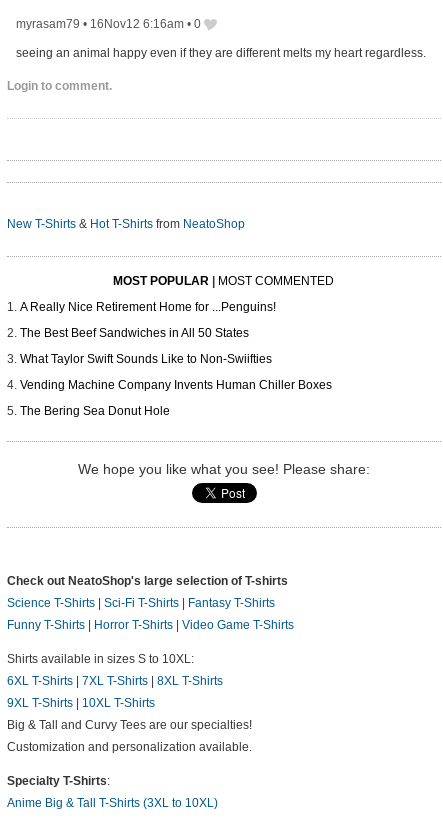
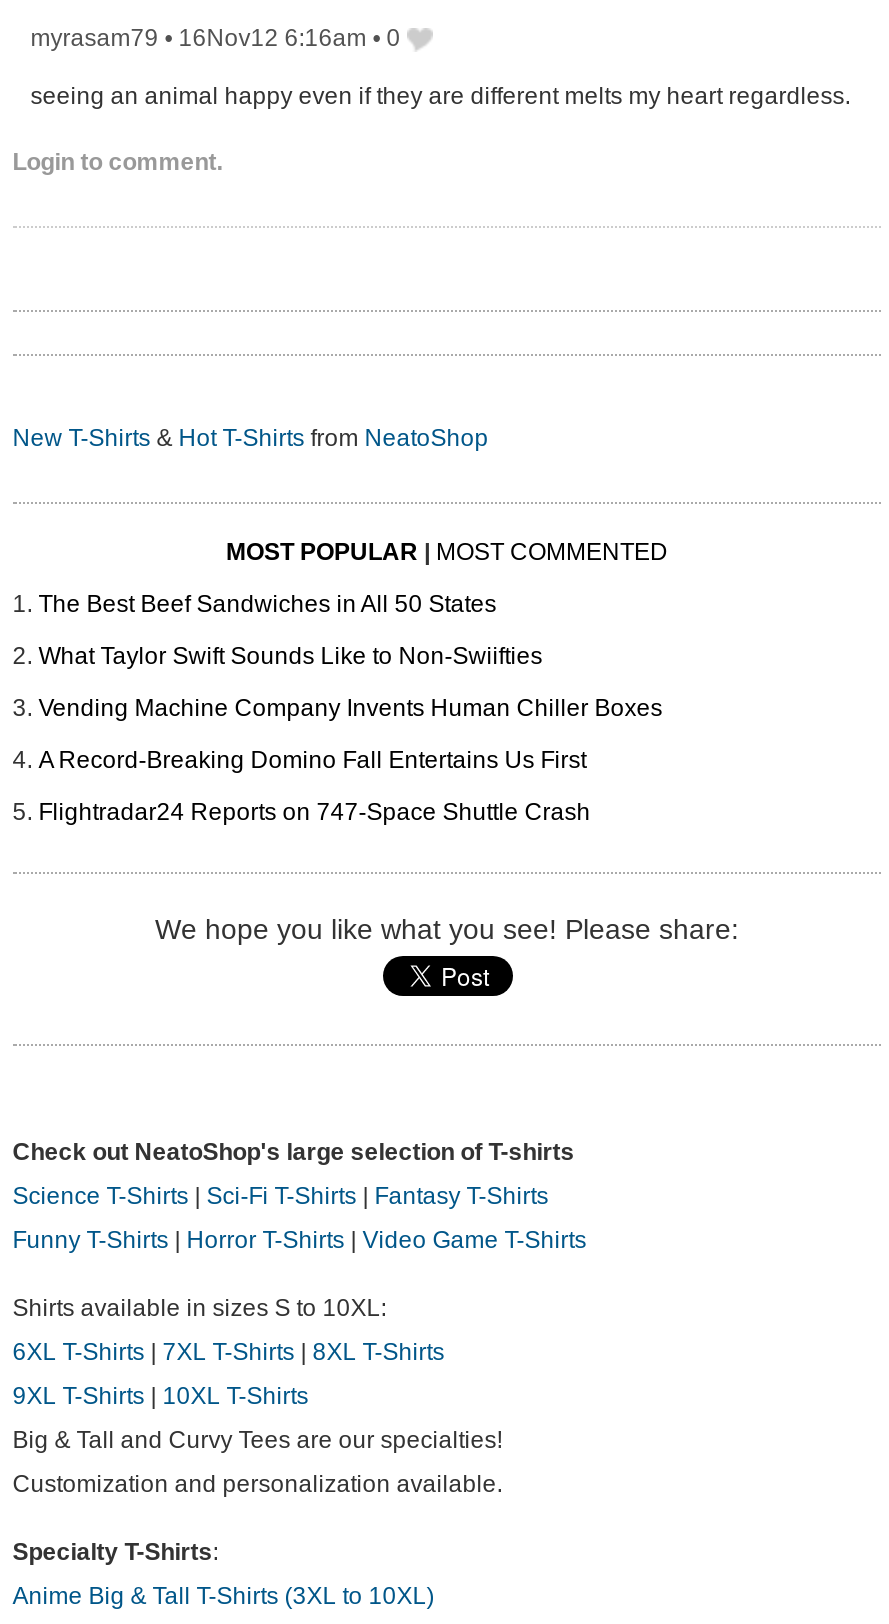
- A Really Nice Retirement Home for ...Penguins!

moved up: The Best Beef Sandwiches in All 50 States | What Taylor Swift Sounds Like to Non-Swiifties | Vending Machine Company Invents Human Chiller Boxes

- The Bering Sea Donut Hole
+ A Record-Breaking Domino Fall Entertains Us First
+ Flightradar24 Reports on 747-Space Shuttle Crash
